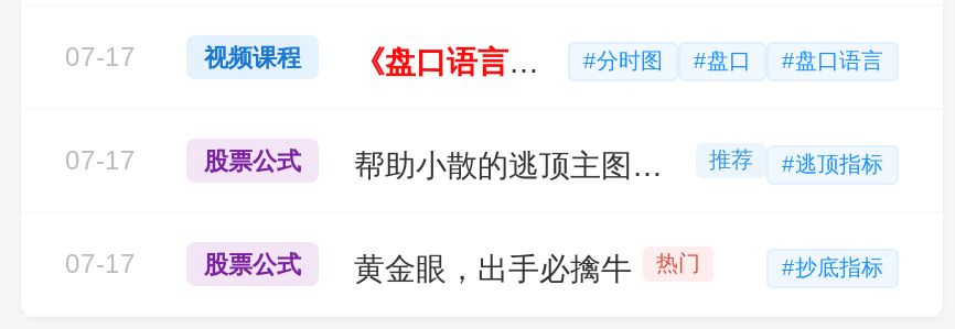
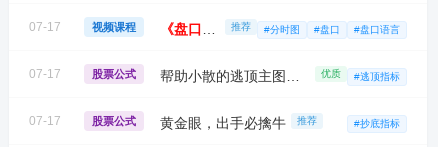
+ 推荐

- 推荐
+ 优质

- 热门
+ 推荐
